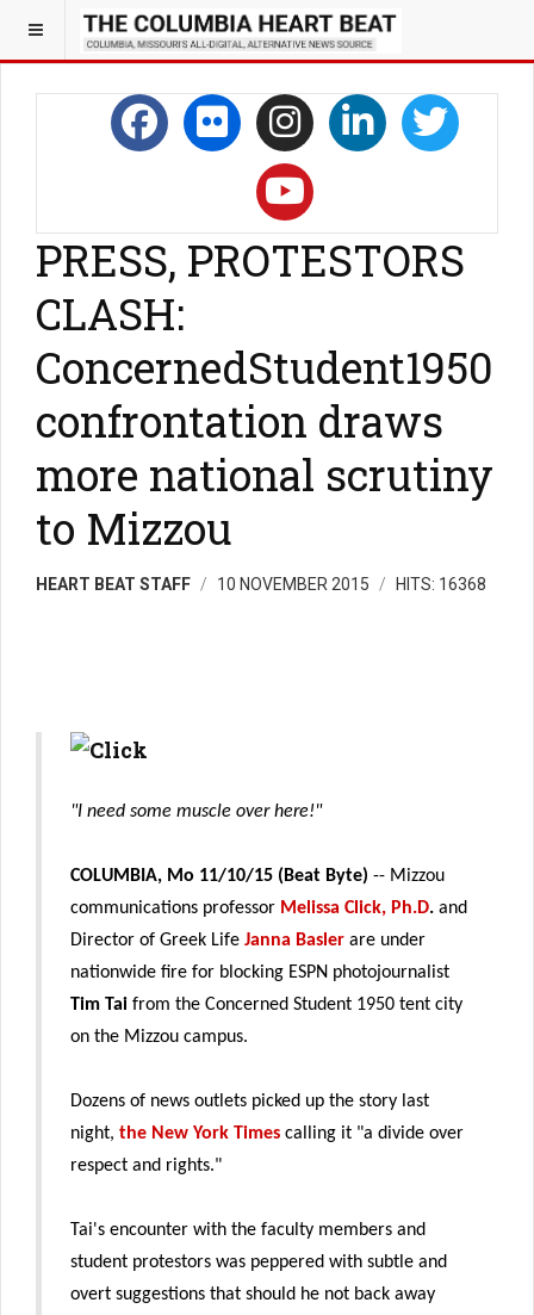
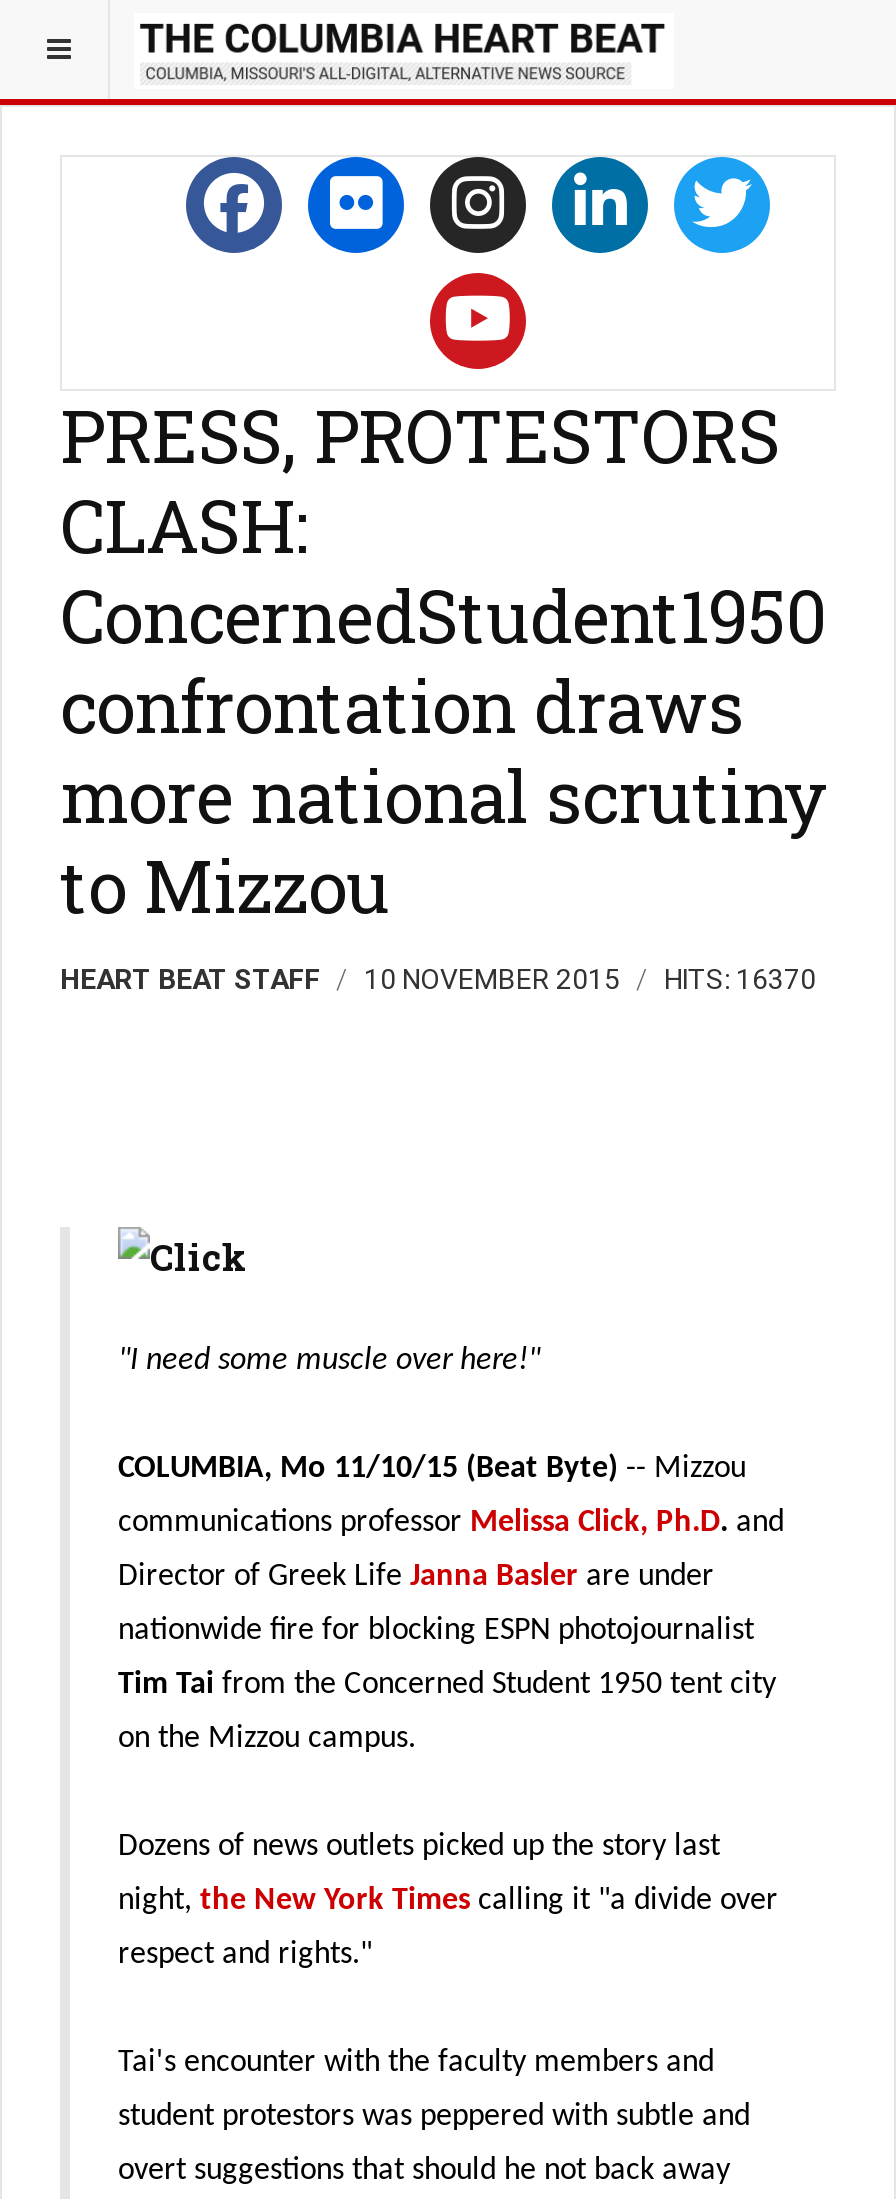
- HEART BEAT STAFF 10 NOVEMBER 2015 HITS: 16368
+ HEART BEAT STAFF 10 NOVEMBER 2015 HITS: 16370
